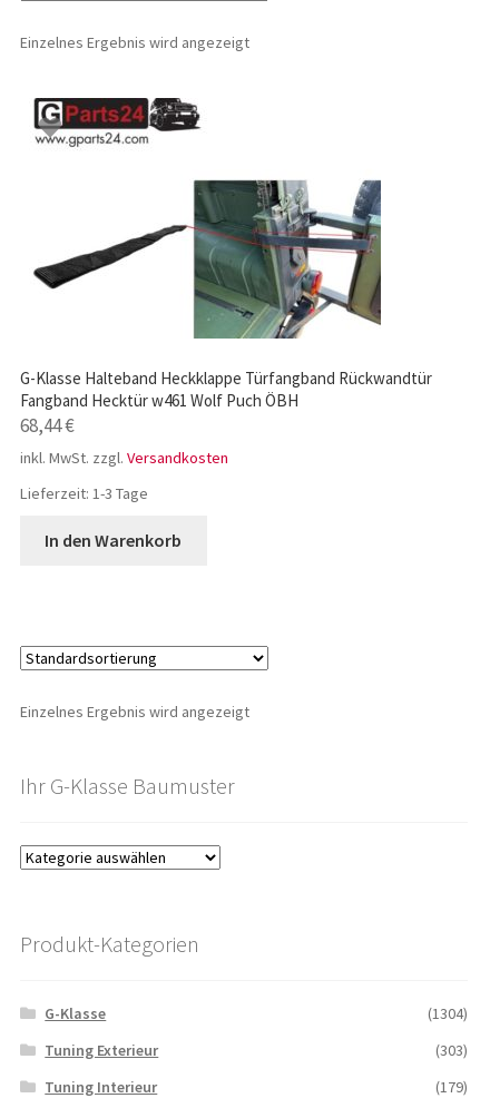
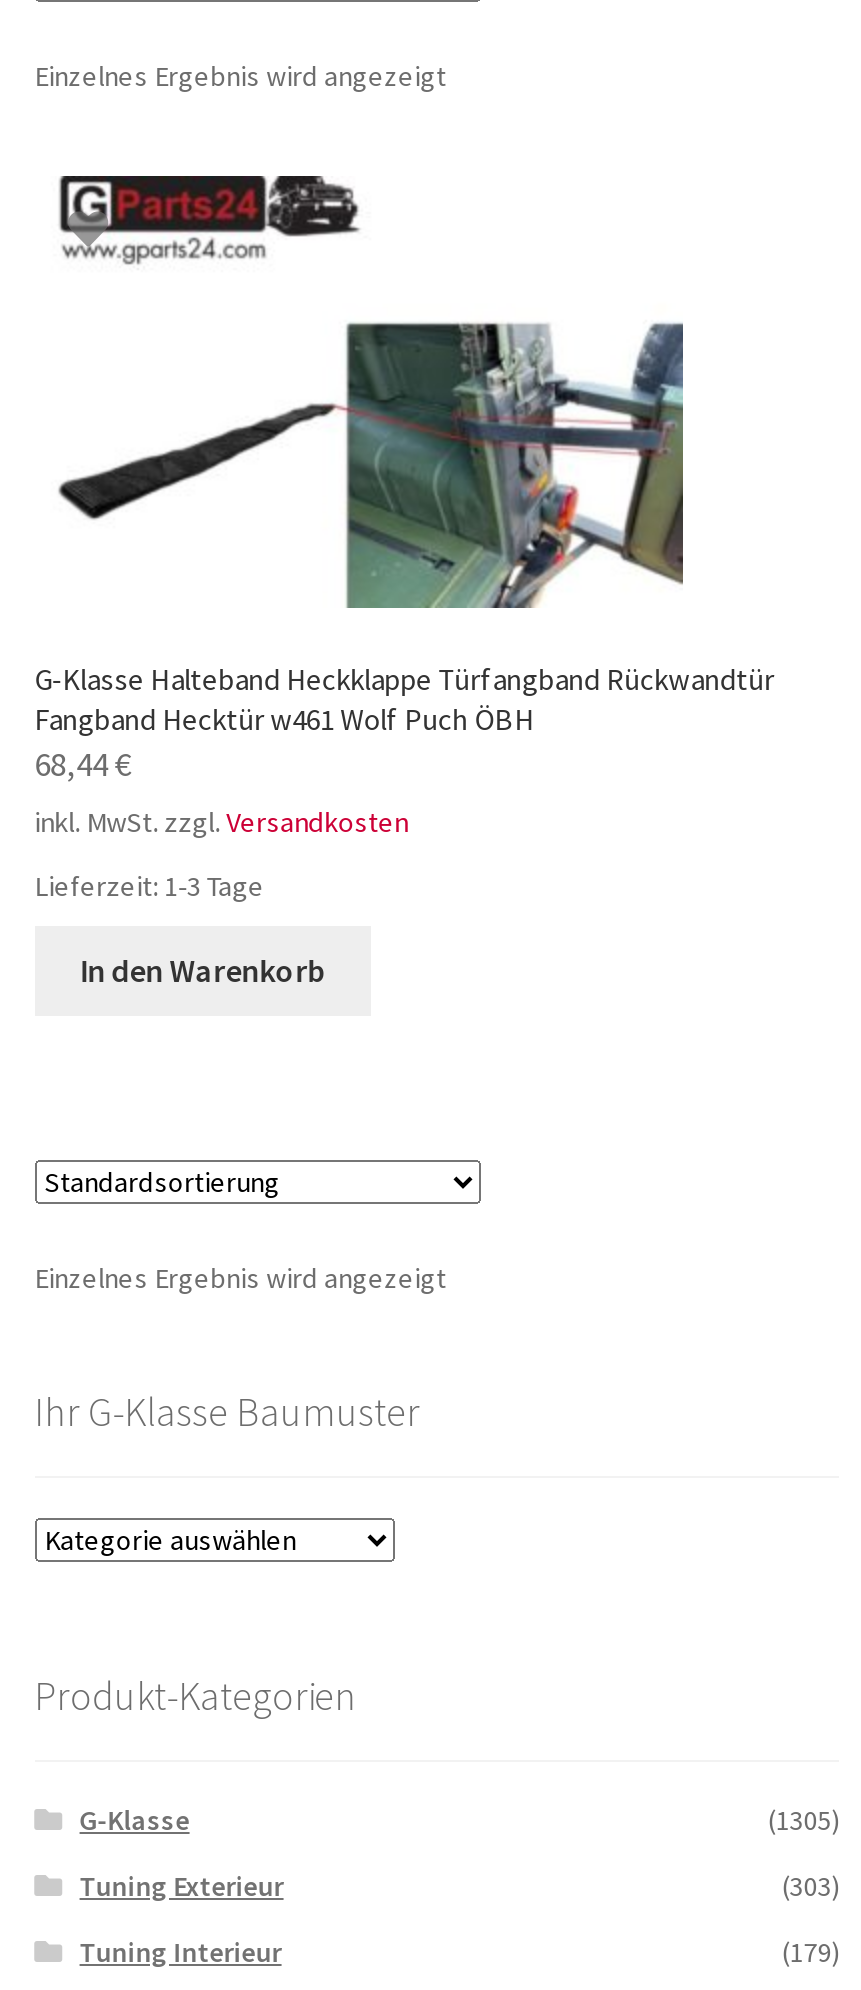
- (1304)
+ (1305)
